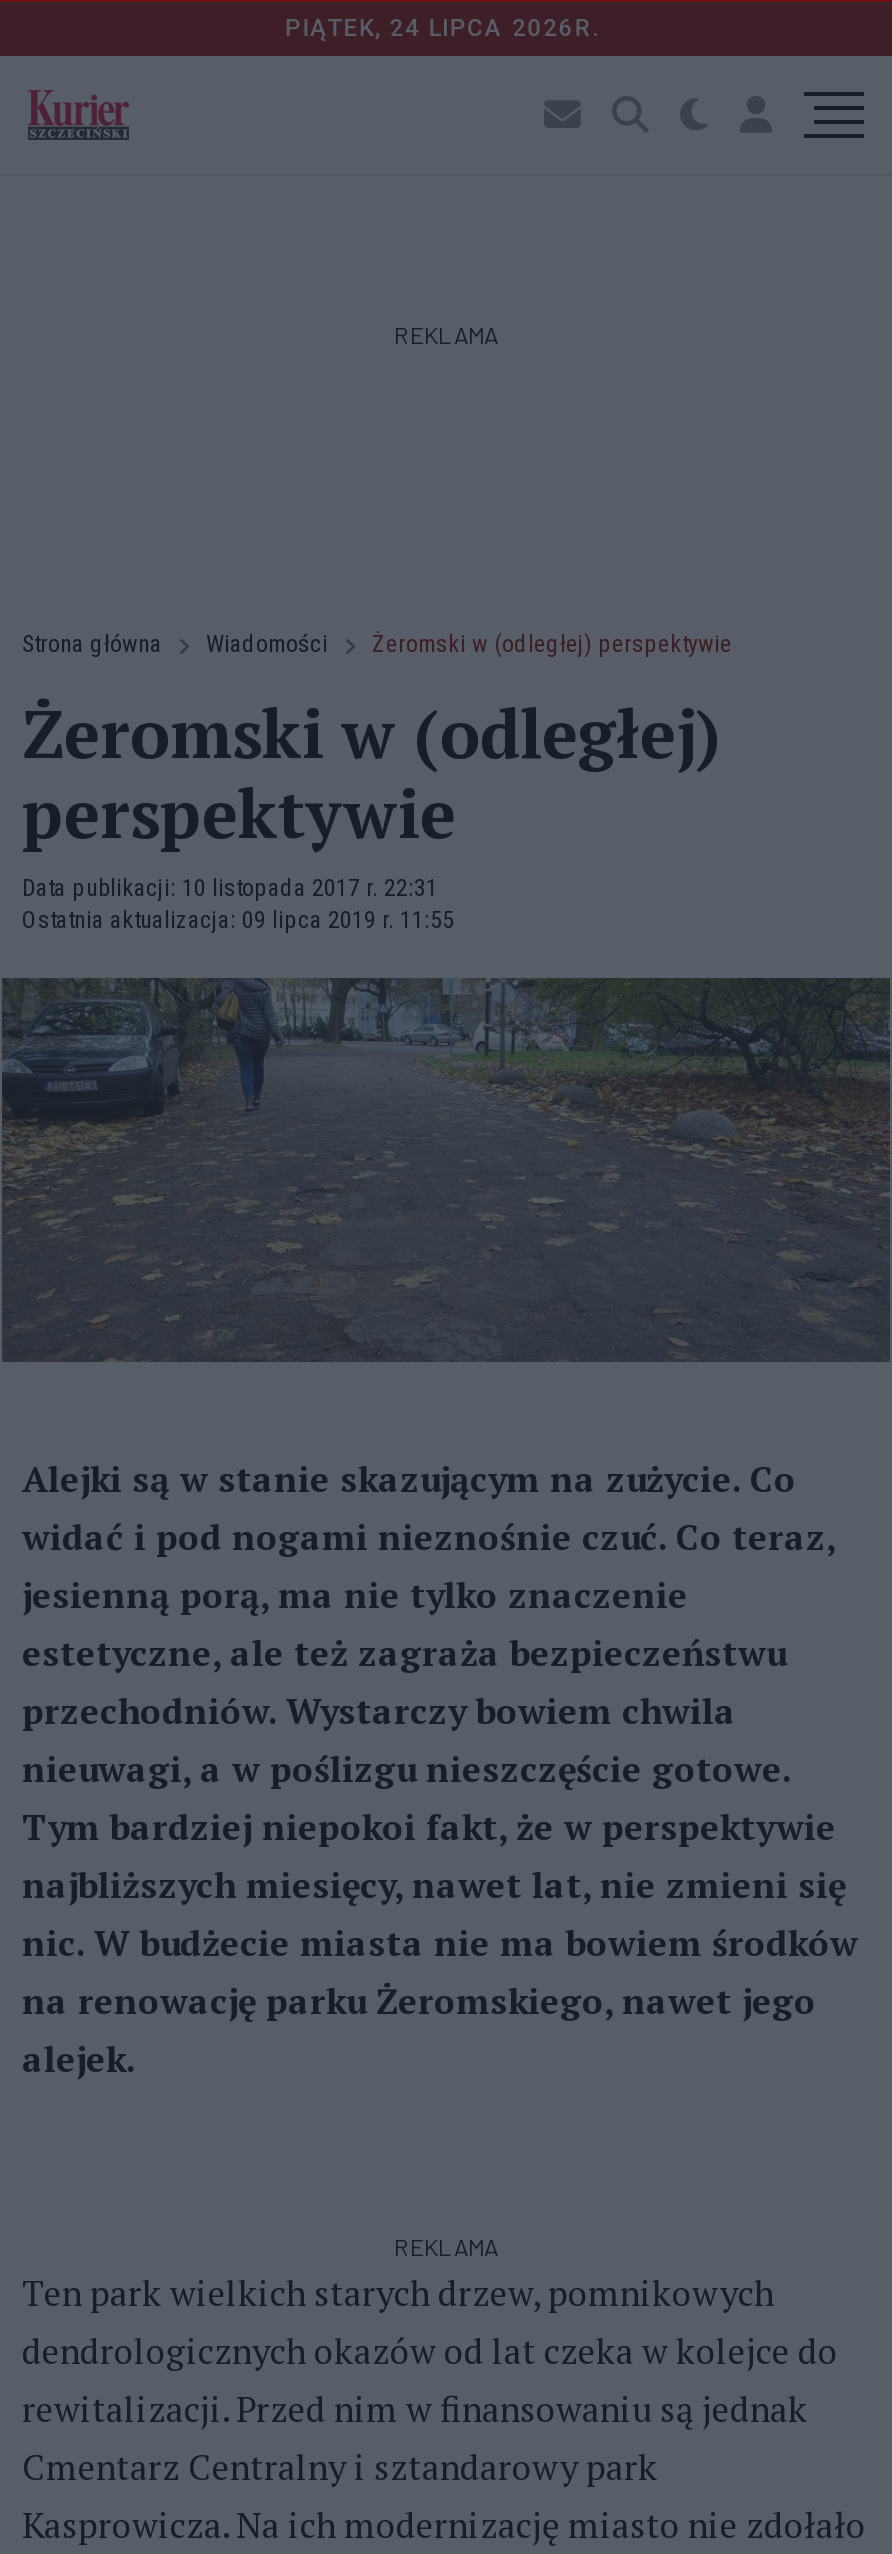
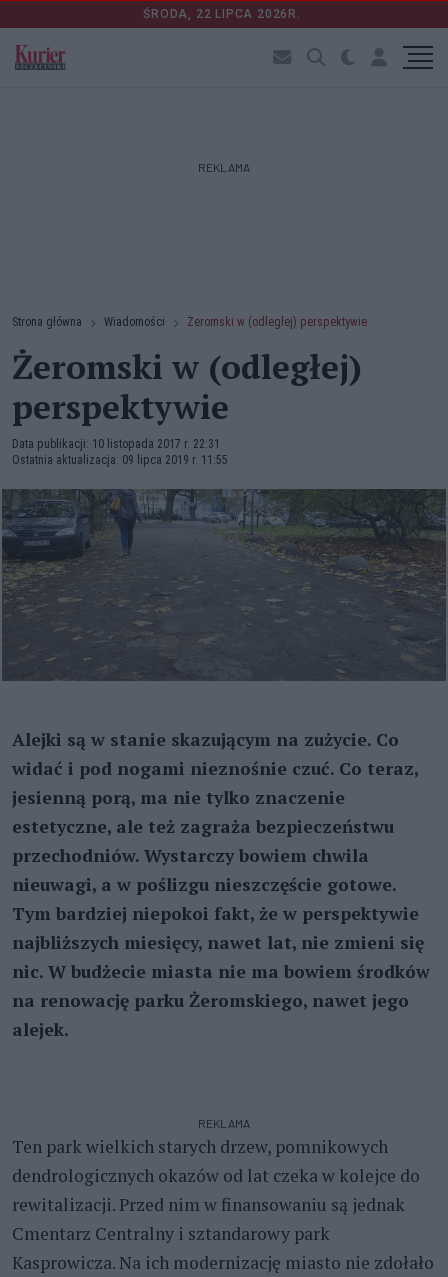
- PIĄTEK, 24 LIPCA 2026R.
+ ŚRODA, 22 LIPCA 2026R.
